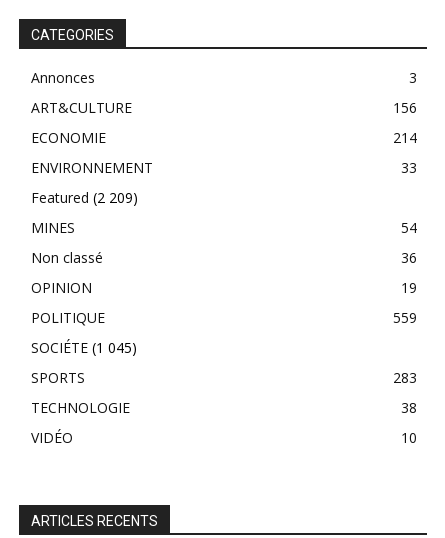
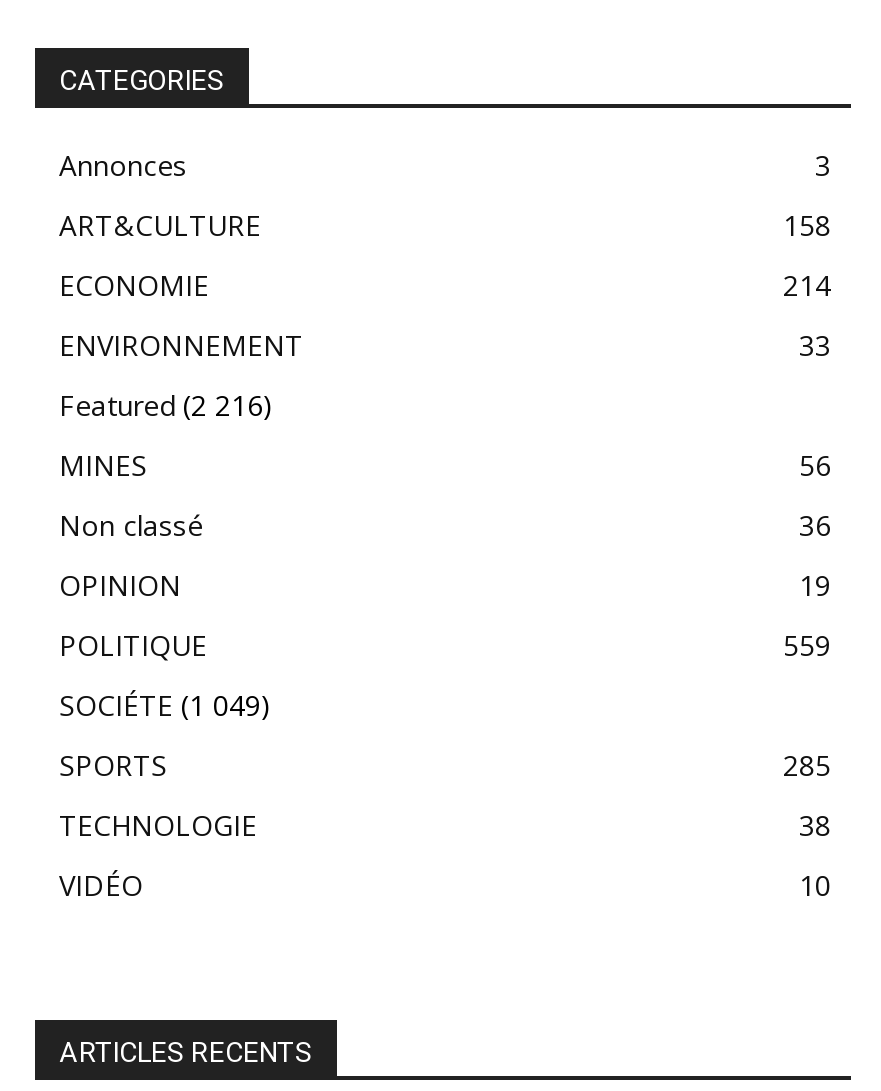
- 156
+ 158

- Featured (2 209)
+ Featured (2 216)

- 54
+ 56

- SOCIÉTE (1 045)
+ SOCIÉTE (1 049)

- 283
+ 285
